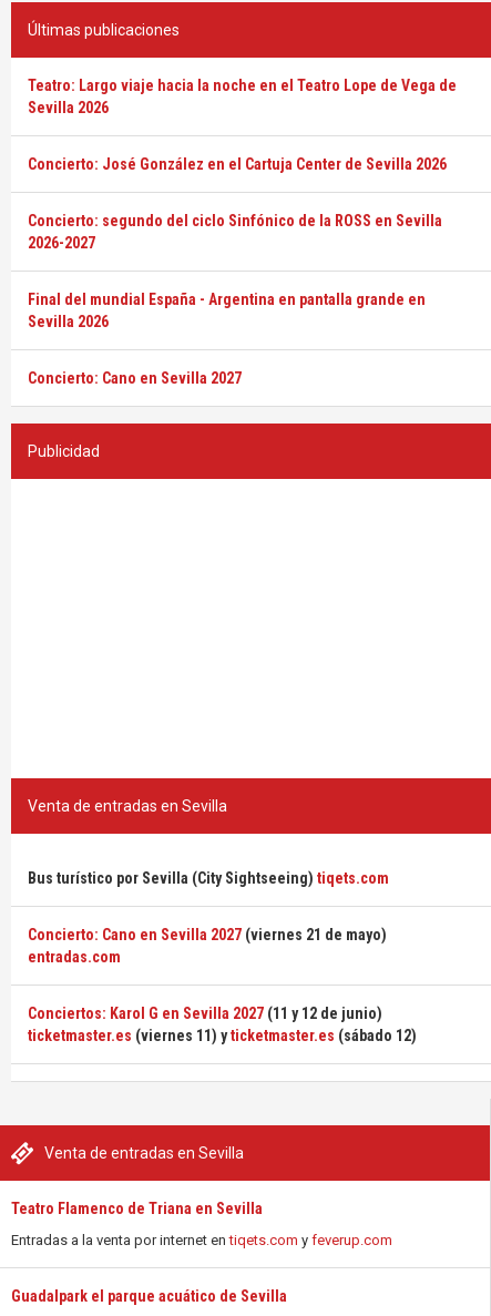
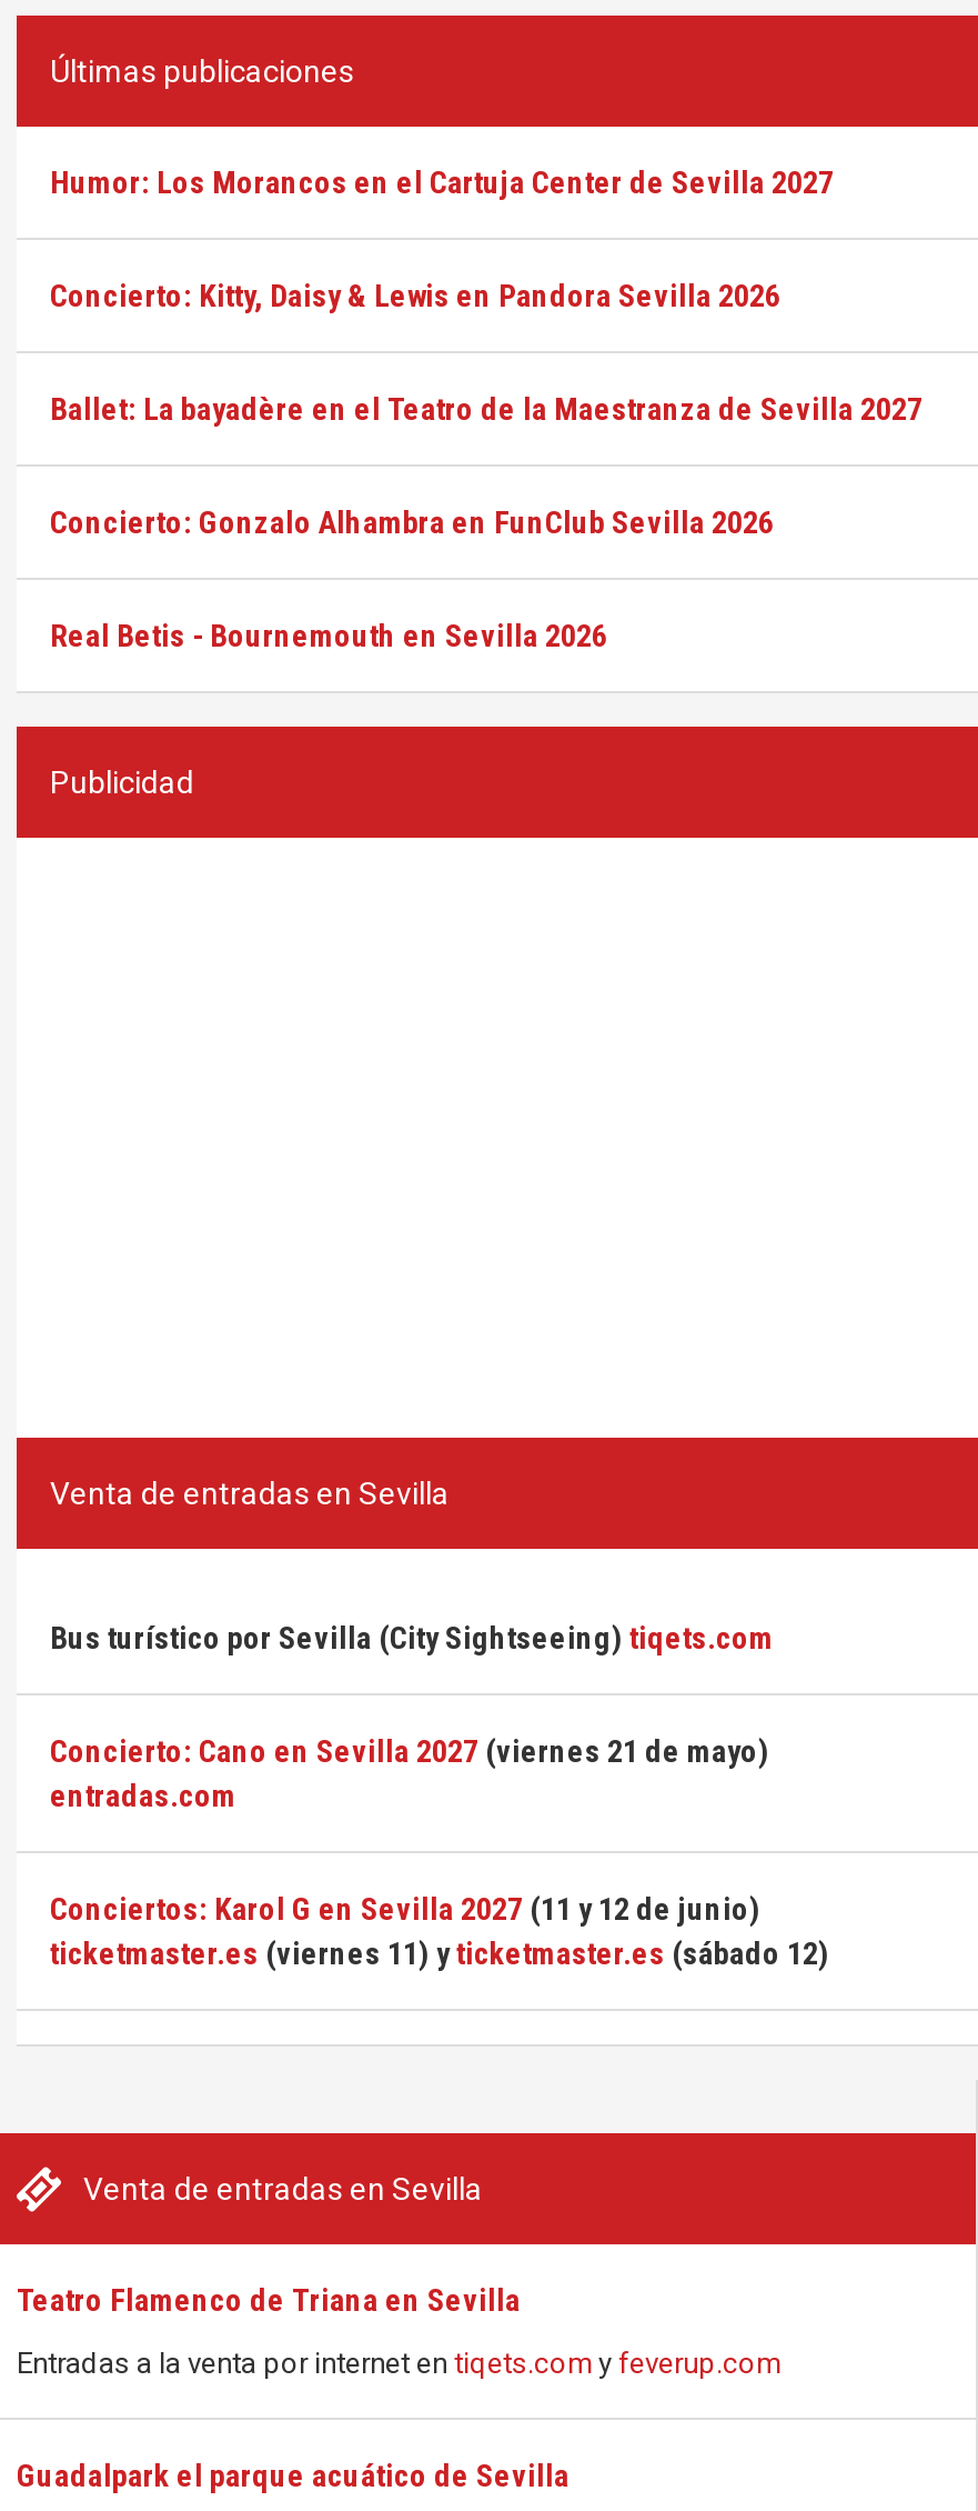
- Teatro: Largo viaje hacia la noche en el Teatro Lope de Vega de
- Sevilla 2026
+ Humor: Los Morancos en el Cartuja Center de Sevilla 2027

- Concierto: José González en el Cartuja Center de Sevilla 2026
+ Concierto: Kitty, Daisy & Lewis en Pandora Sevilla 2026

- Concierto: segundo del ciclo Sinfónico de la ROSS en Sevilla
- 2026-2027
+ Ballet: La bayadère en el Teatro de la Maestranza de Sevilla 2027

- Final del mundial España - Argentina en pantalla grande en
- Sevilla 2026
+ Concierto: Gonzalo Alhambra en FunClub Sevilla 2026

- Concierto: Cano en Sevilla 2027
+ Real Betis - Bournemouth en Sevilla 2026
